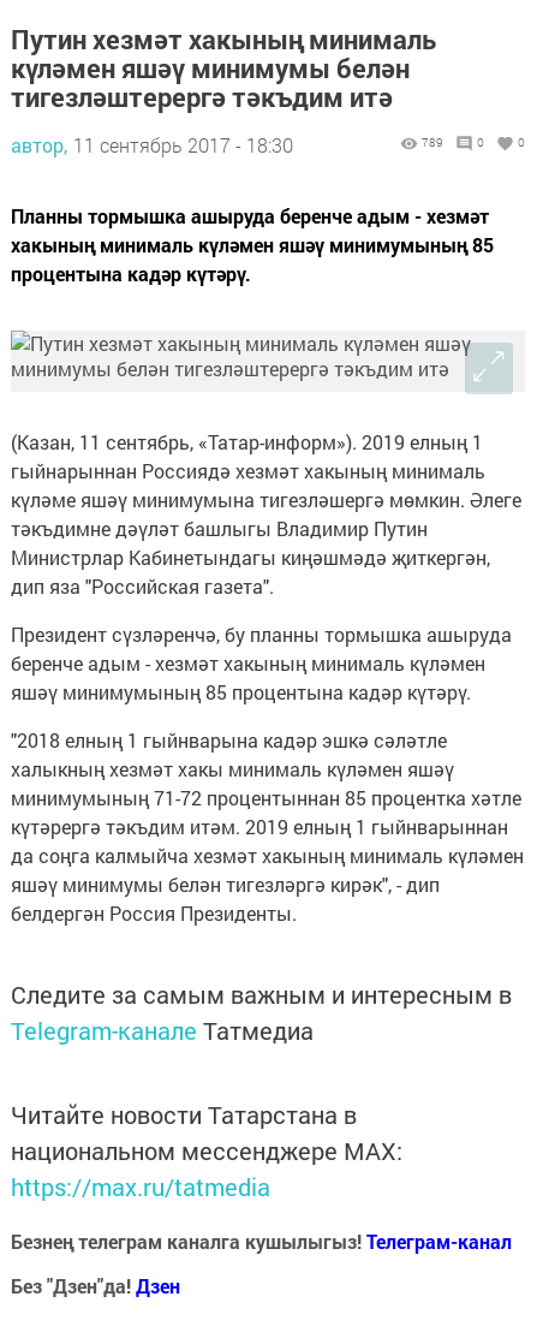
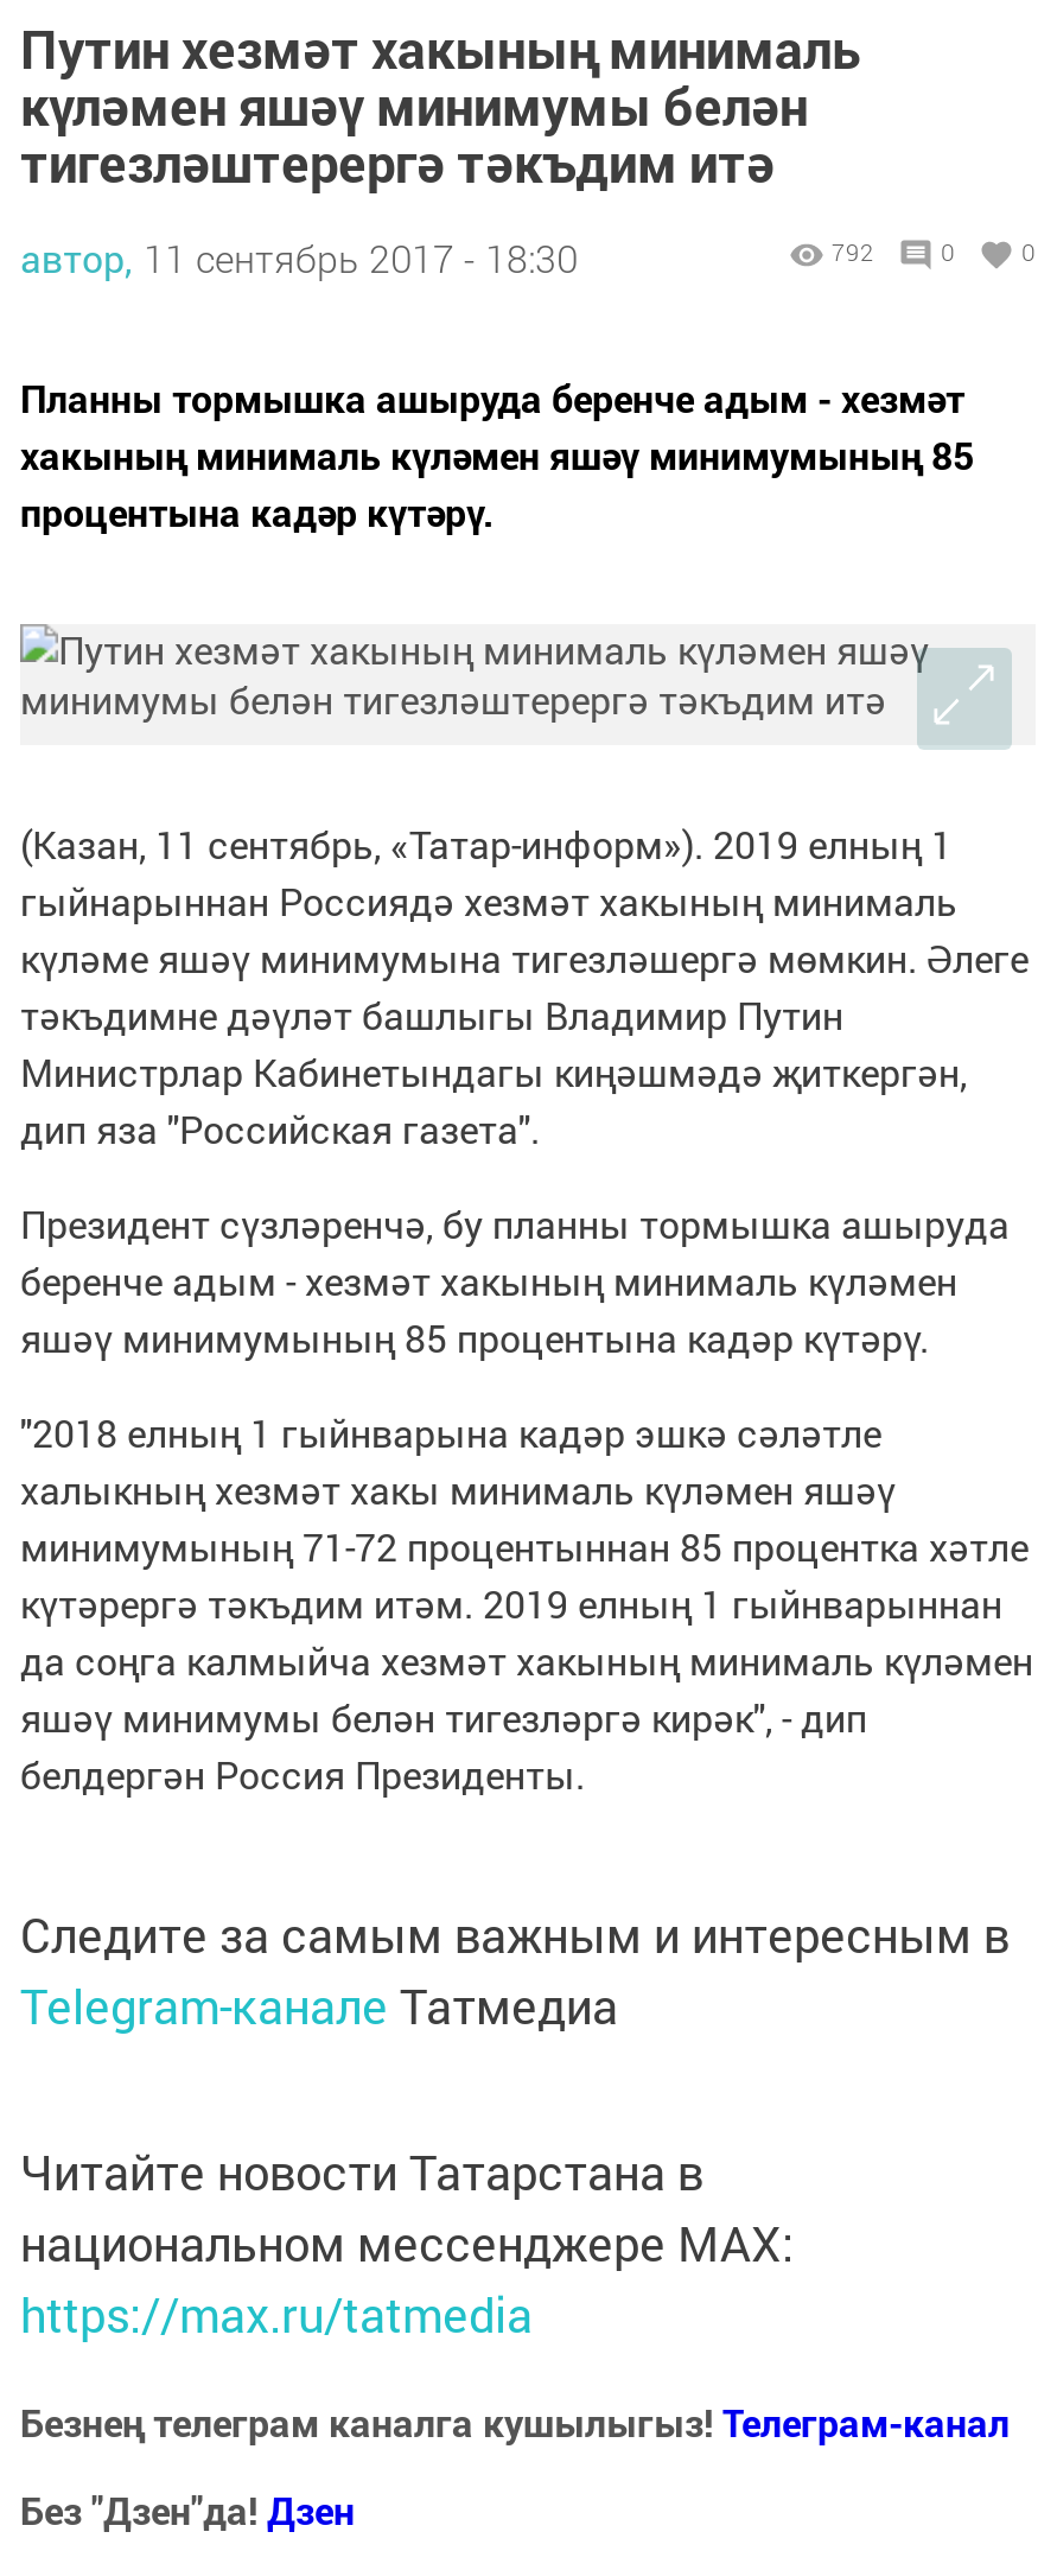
- 789
+ 792
